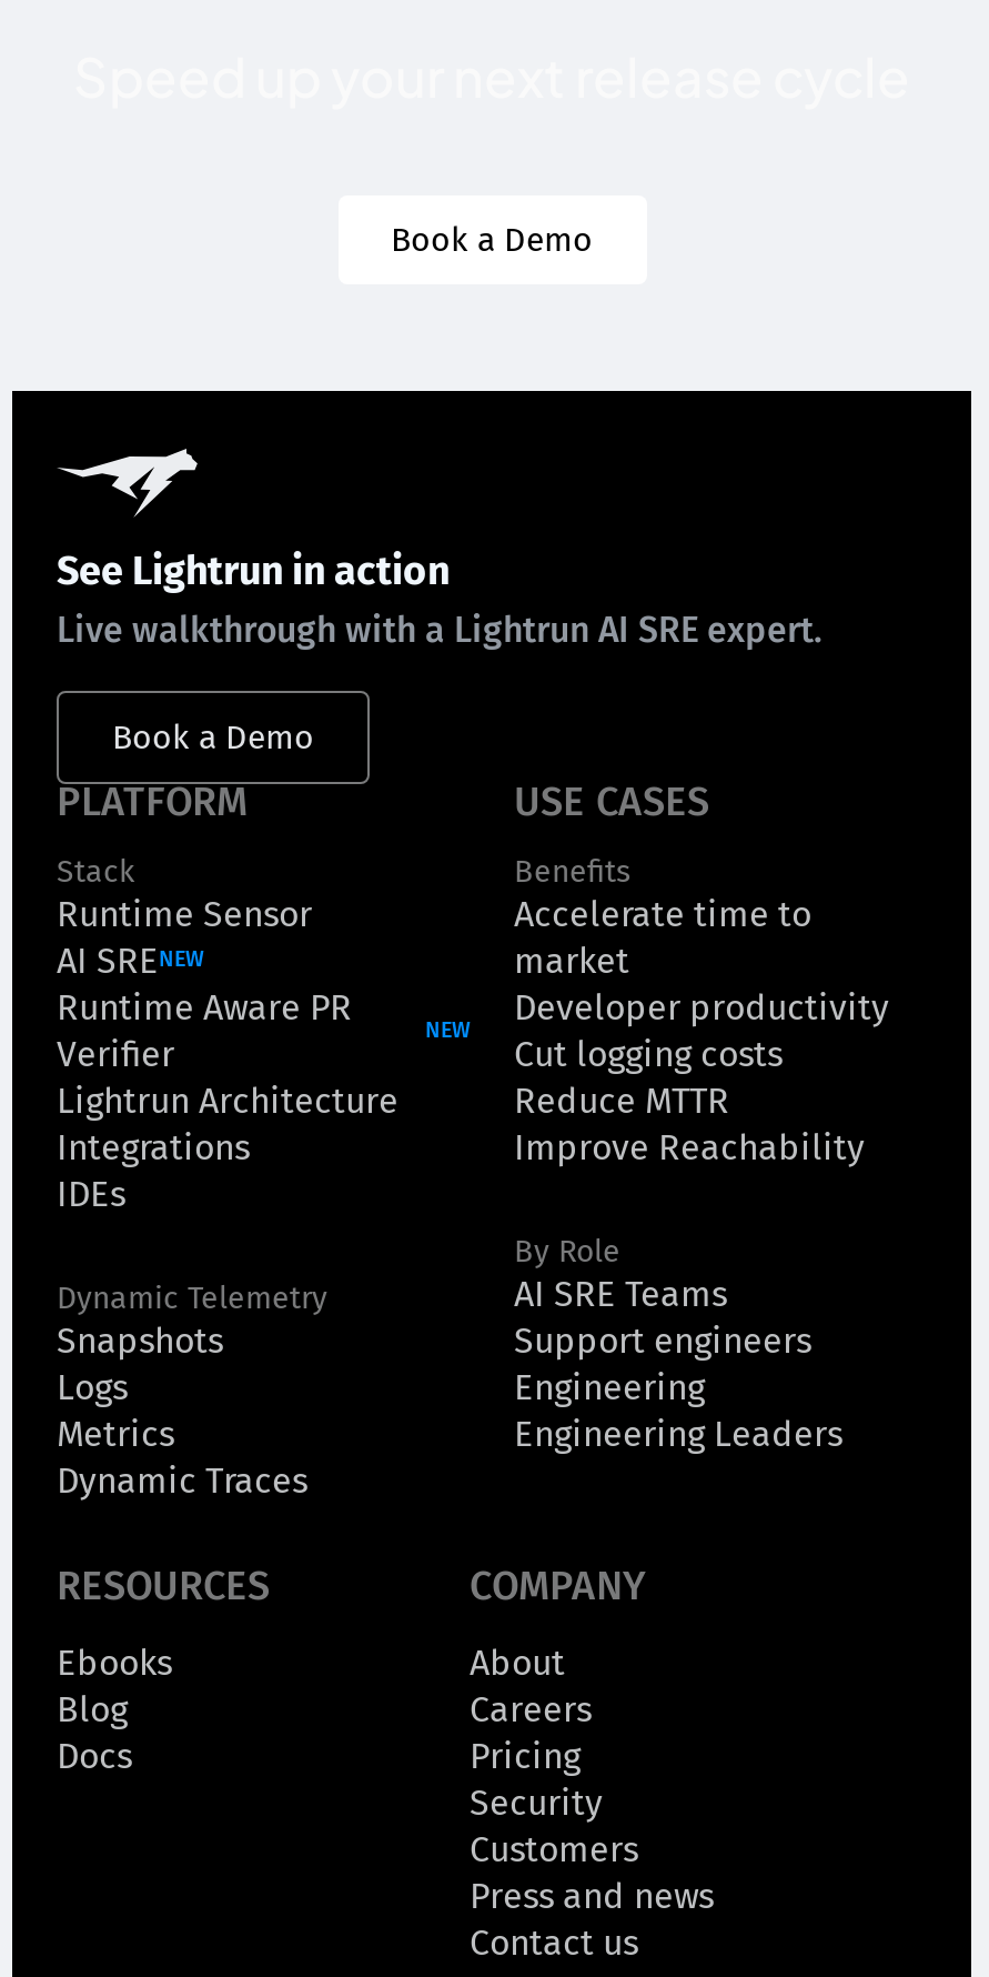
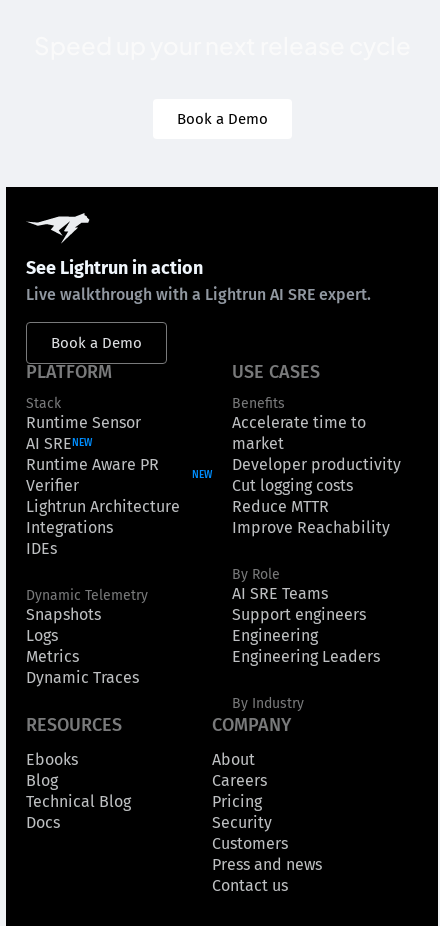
+ By Industry

moved down: Docs

+ Technical Blog
